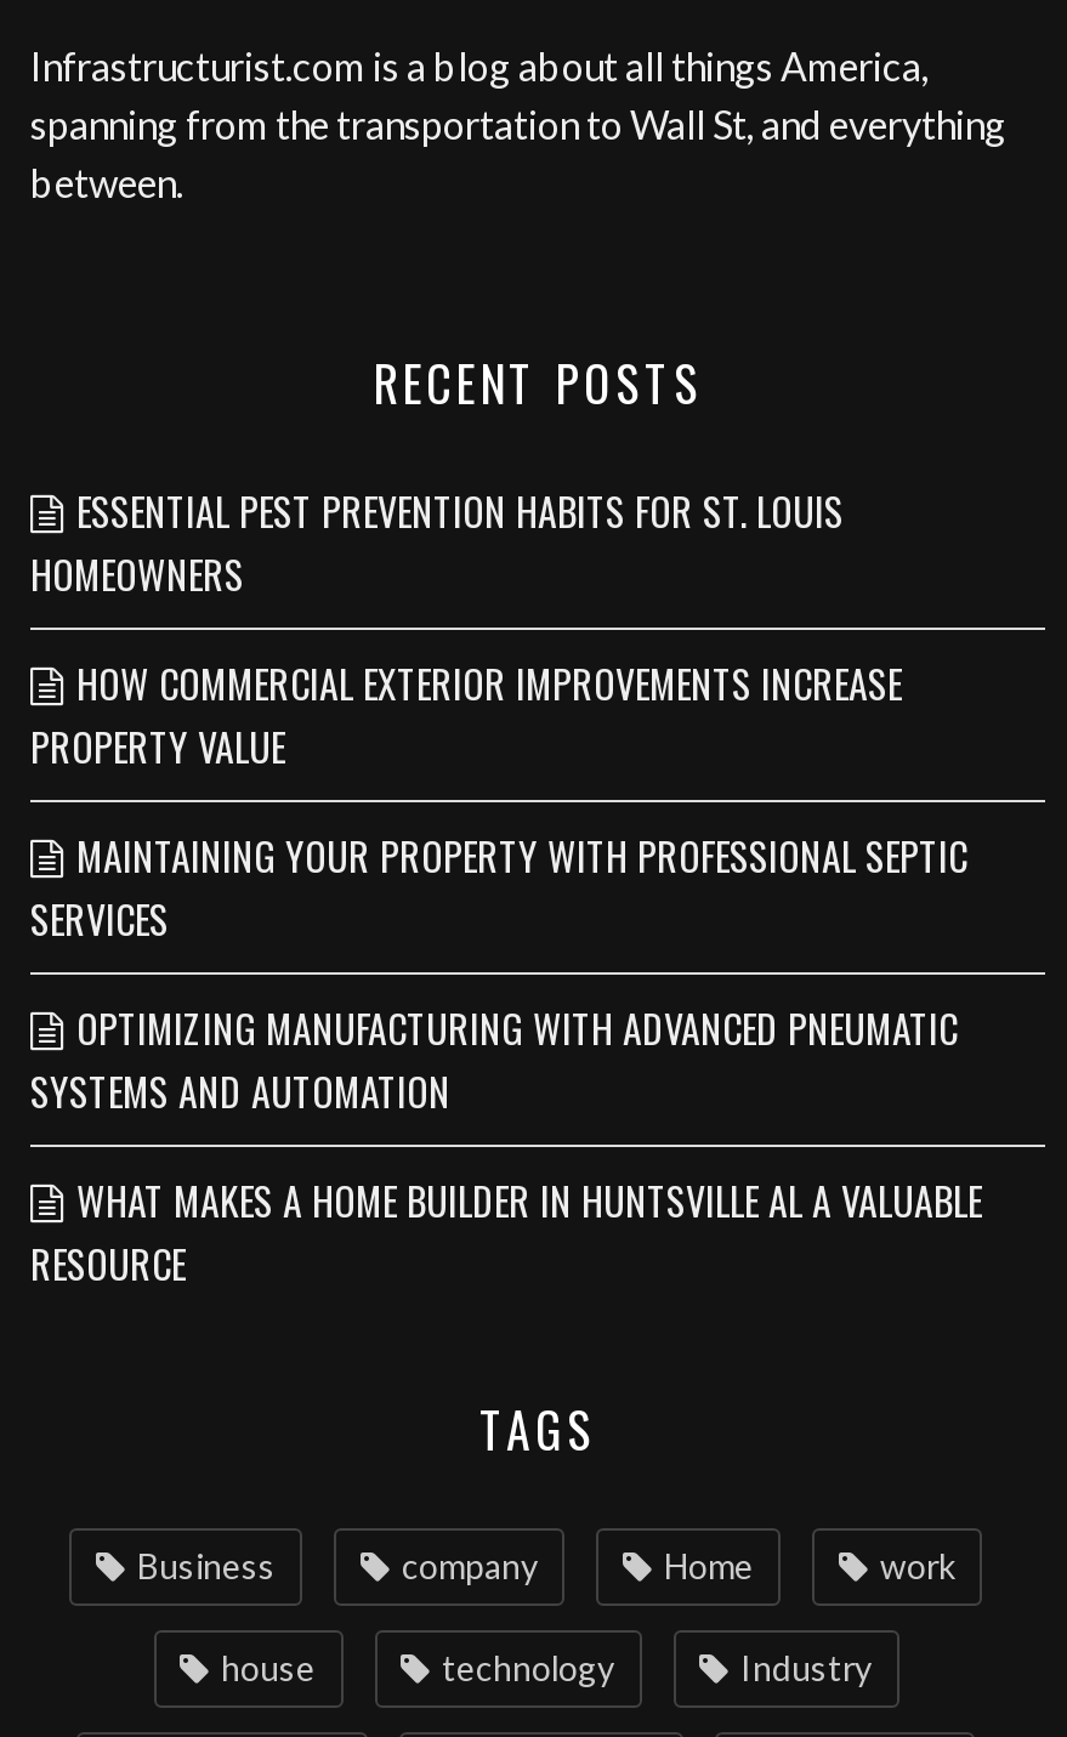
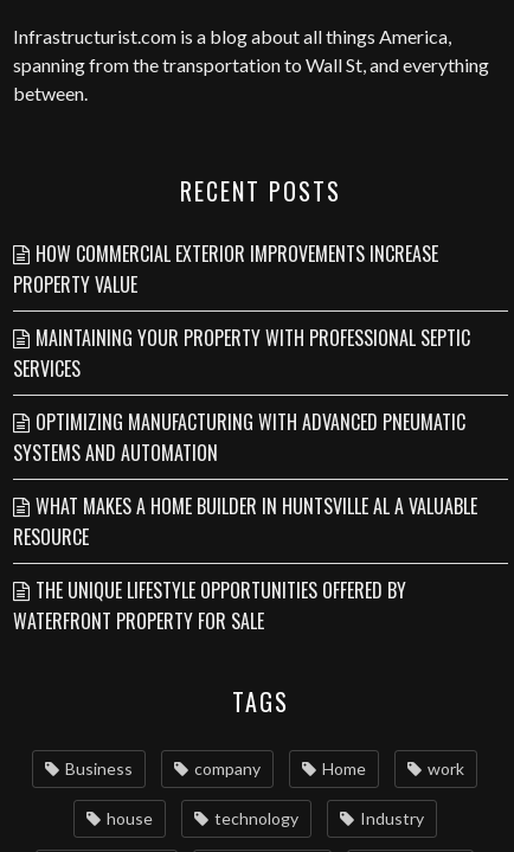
- ESSENTIAL PEST PREVENTION HABITS FOR ST. LOUIS
- HOMEOWNERS

moved up: HOW COMMERCIAL EXTERIOR IMPROVEMENTS INCREASE | PROPERTY VALUE | MAINTAINING YOUR PROPERTY WITH PROFESSIONAL SEPTIC | SERVICES | OPTIMIZING MANUFACTURING WITH ADVANCED PNEUMATIC | SYSTEMS AND AUTOMATION | WHAT MAKES A HOME BUILDER IN HUNTSVILLE AL A VALUABLE | RESOURCE

+ THE UNIQUE LIFESTYLE OPPORTUNITIES OFFERED BY
+ WATERFRONT PROPERTY FOR SALE
